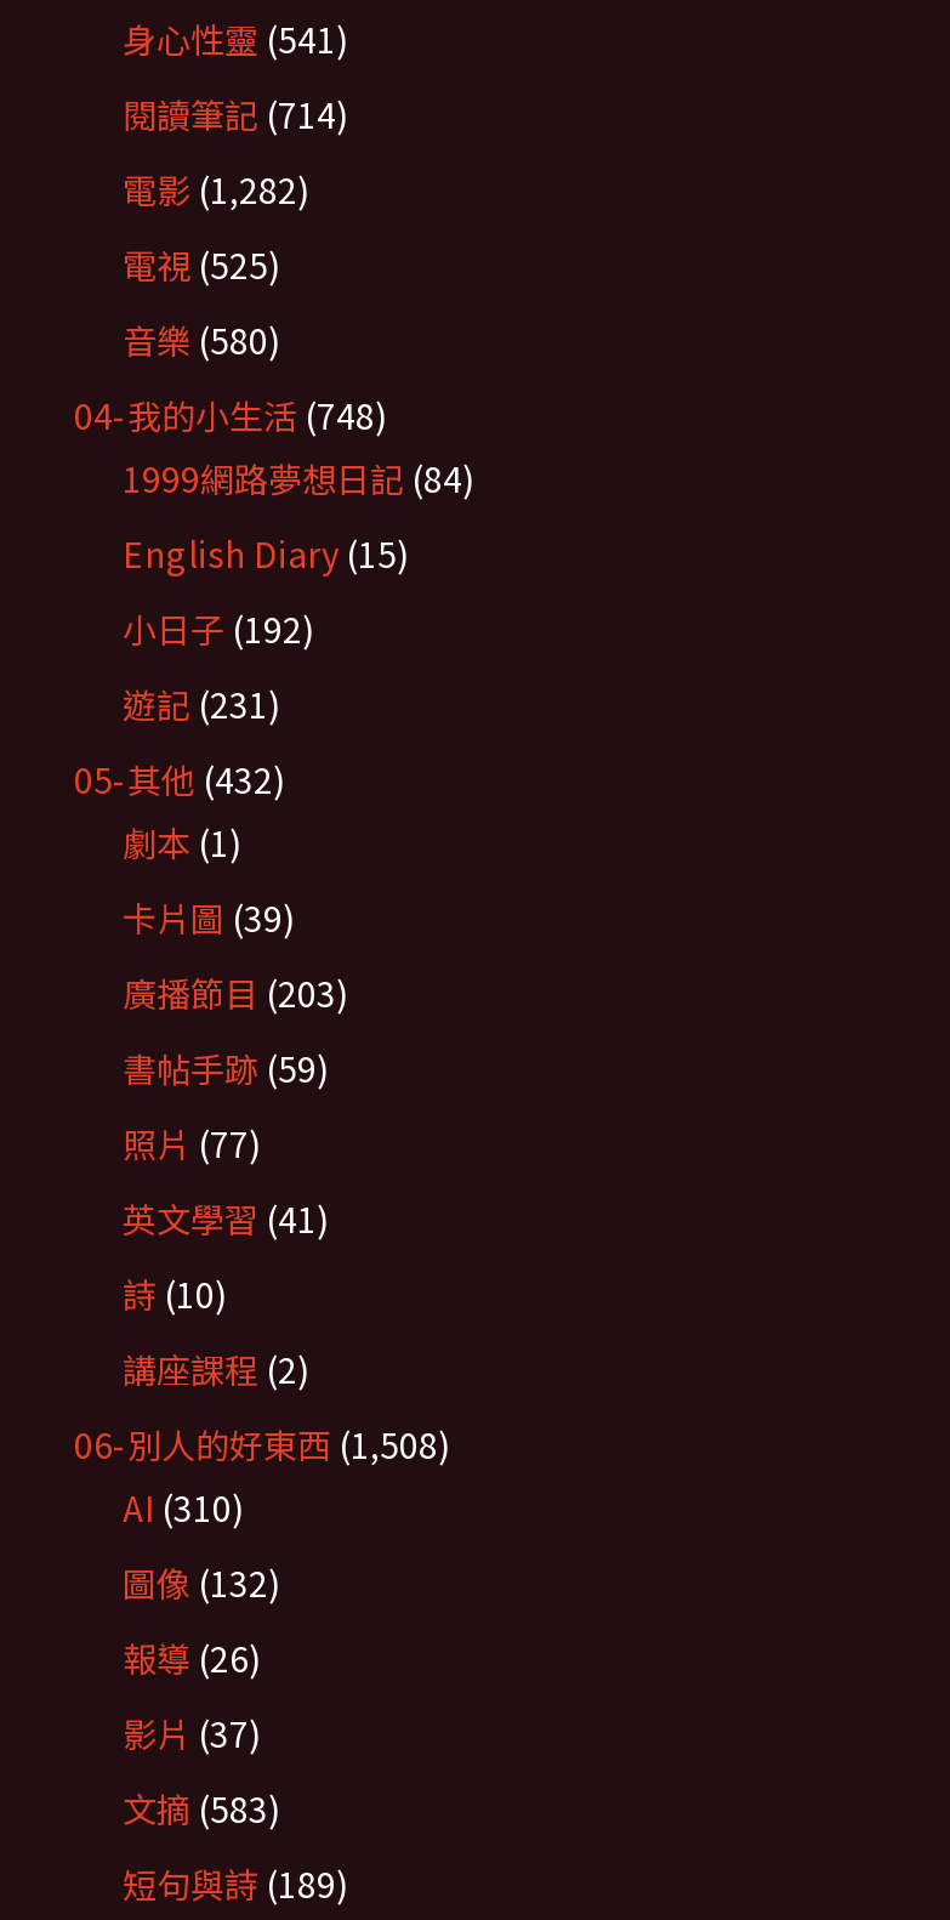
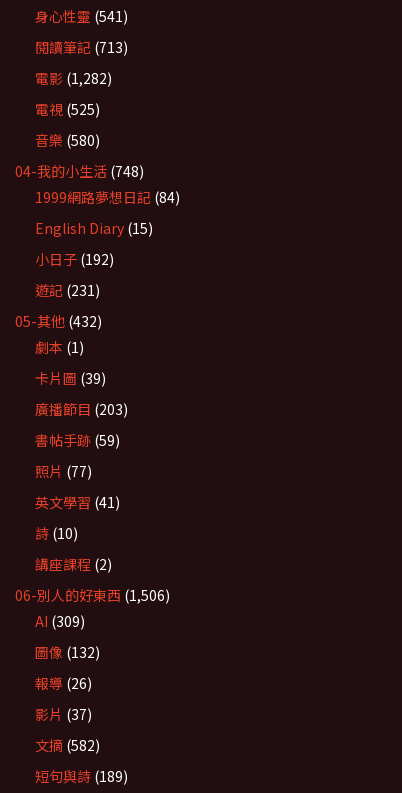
- 閱讀筆記(714)
+ 閱讀筆記(713)

- 06-別人的好東西(1,508)
+ 06-別人的好東西(1,506)

- AI (310)
+ AI (309)

- 文摘(583)
+ 文摘(582)
